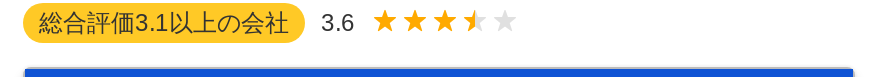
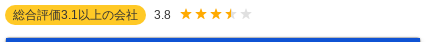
- 総合評価3.1以上の会社 3.6
+ 総合評価3.1以上の会社 3.8
